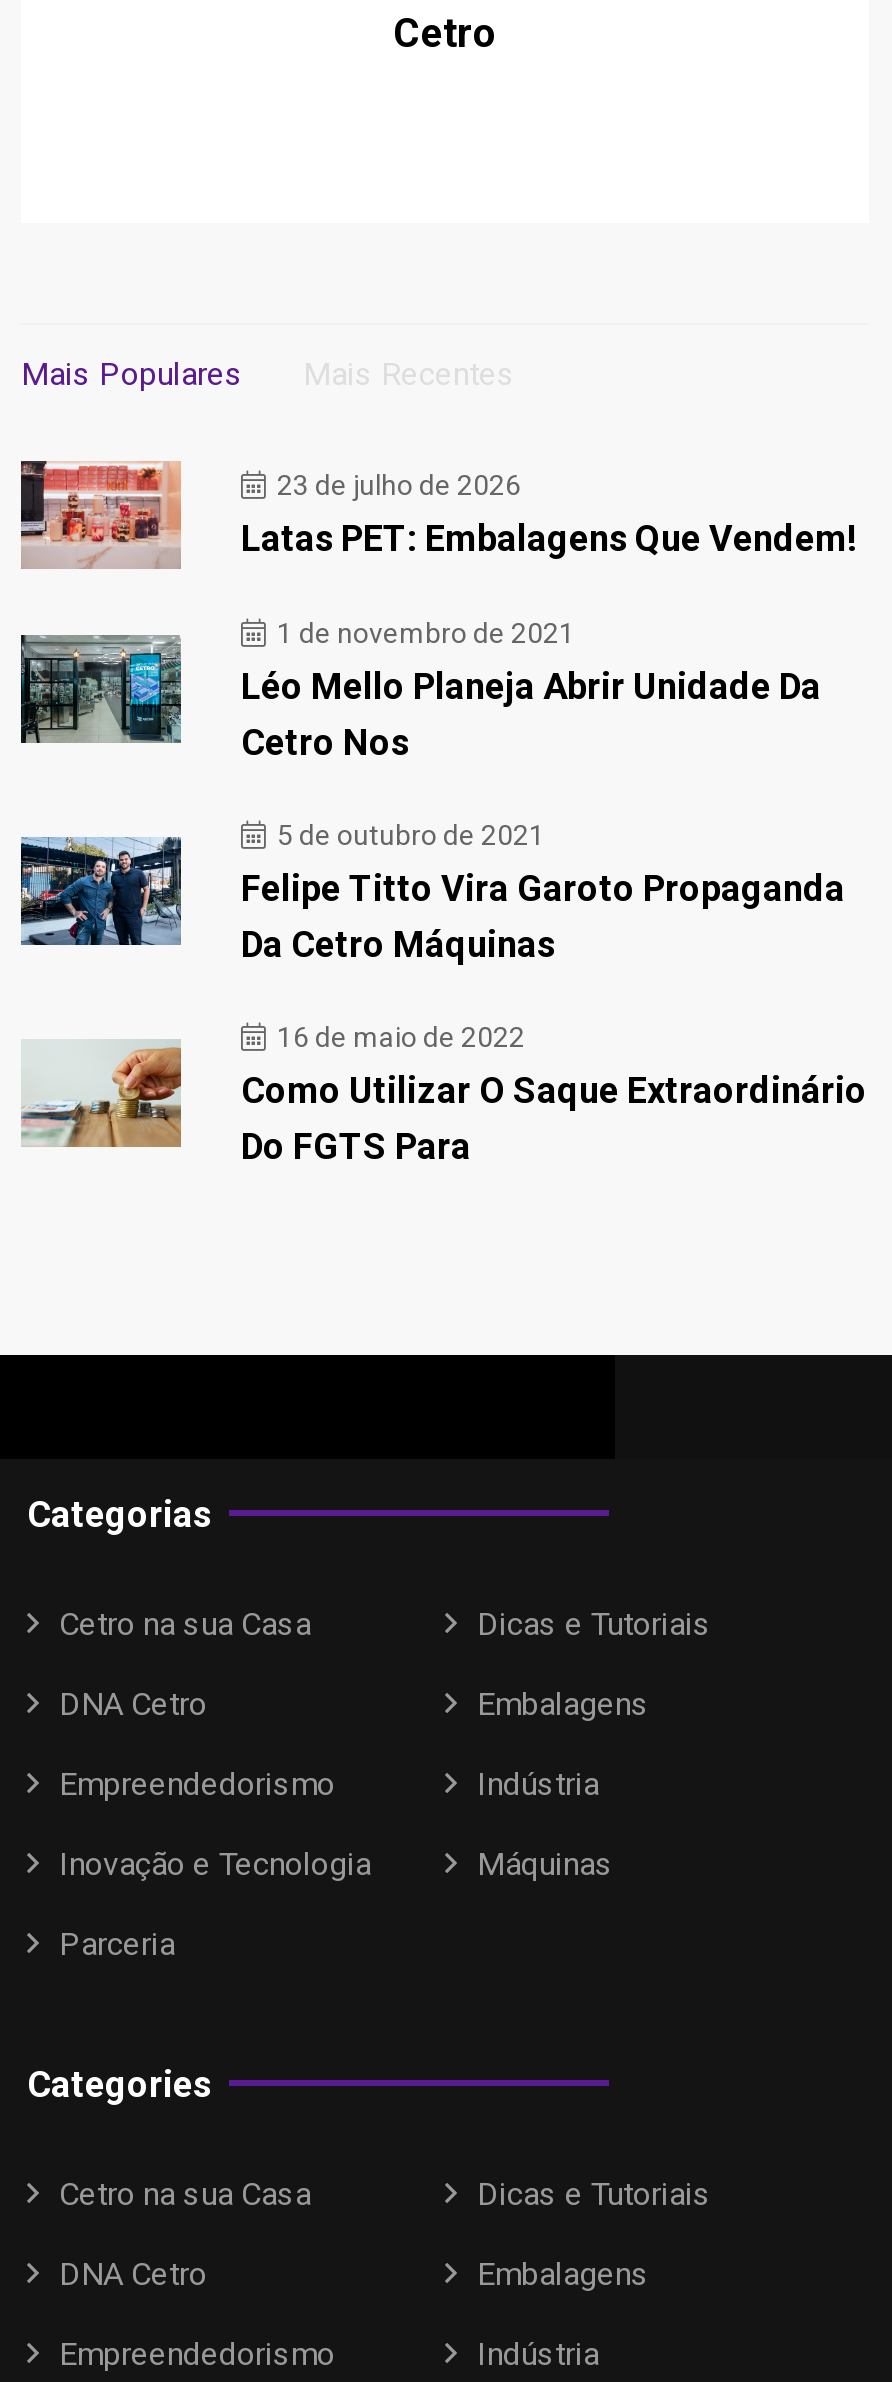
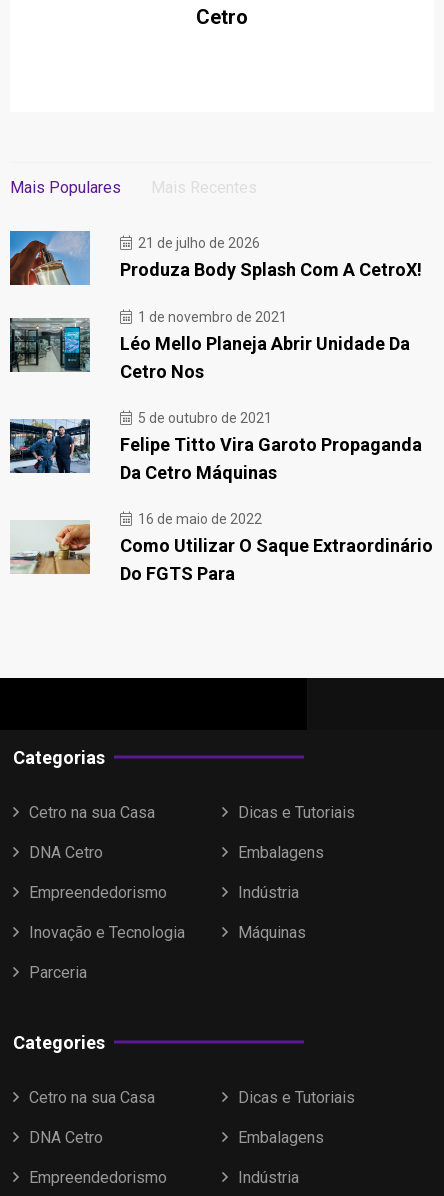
- [image]
- 23 de julho de 2026
- Latas PET: Embalagens Que Vendem!
+ [image]
+ 21 de julho de 2026
+ Produza Body Splash Com A CetroX!
